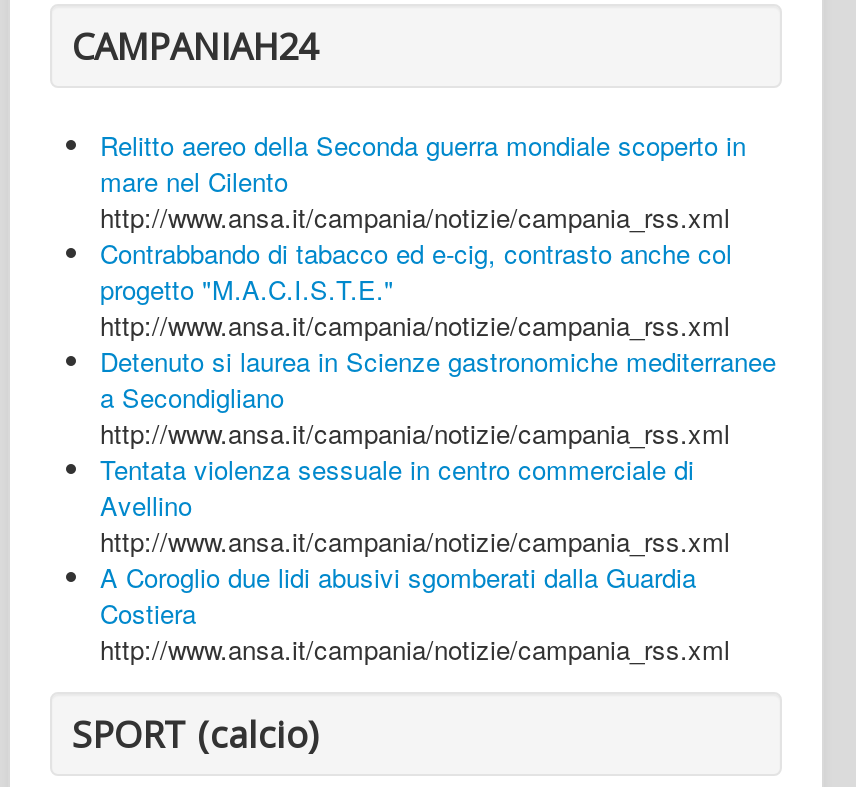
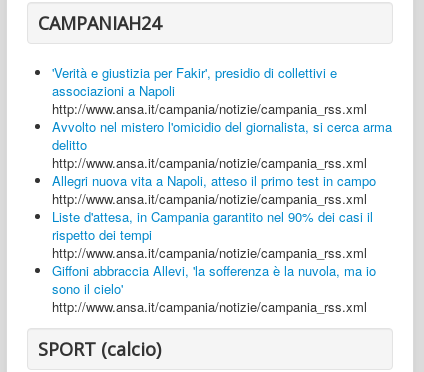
- Relitto aereo della Seconda guerra mondiale scoperto in
- mare nel Cilento
+ 'Verità e giustizia per Fakir', presidio di collettivi e
+ associazioni a Napoli

- Contrabbando di tabacco ed e-cig, contrasto anche col
- progetto "M.A.C.I.S.T.E."
+ Avvolto nel mistero l'omicidio del giornalista, si cerca arma
+ delitto

- Detenuto si laurea in Scienze gastronomiche mediterranee
- a Secondigliano
+ Allegri nuova vita a Napoli, atteso il primo test in campo

- Tentata violenza sessuale in centro commerciale di
- Avellino
+ Liste d'attesa, in Campania garantito nel 90% dei casi il
+ rispetto dei tempi

- A Coroglio due lidi abusivi sgomberati dalla Guardia
- Costiera
+ Giffoni abbraccia Allevi, 'la sofferenza è la nuvola, ma io
+ sono il cielo'
